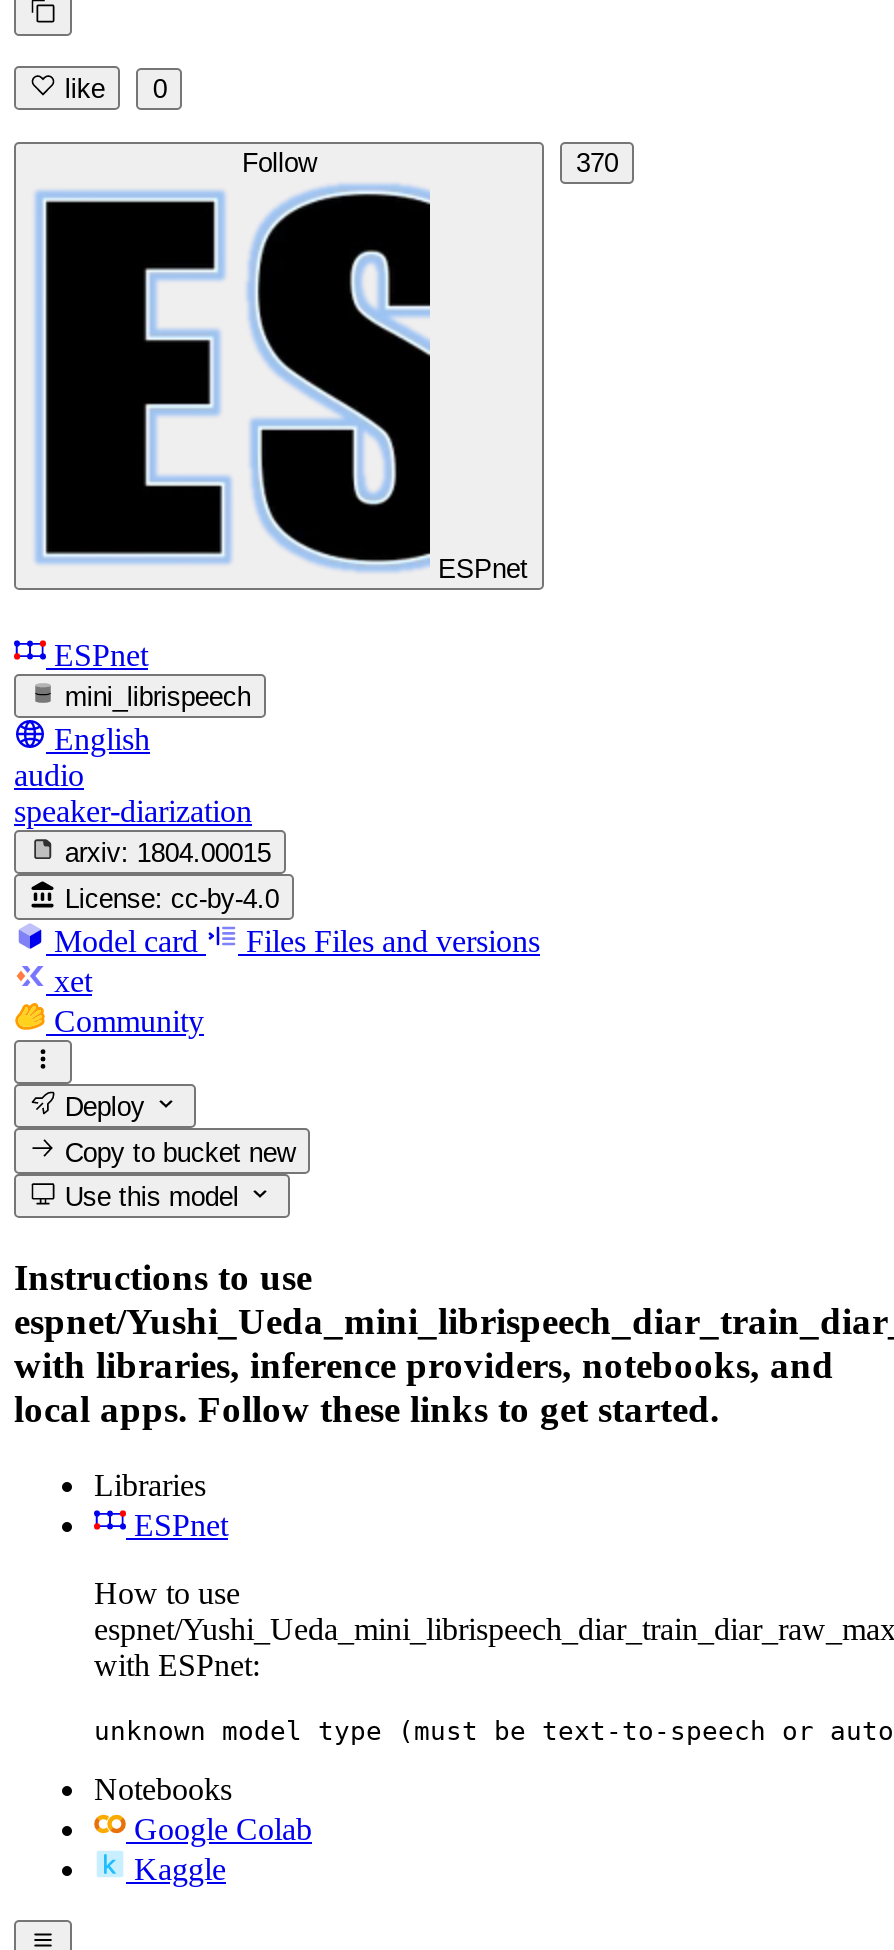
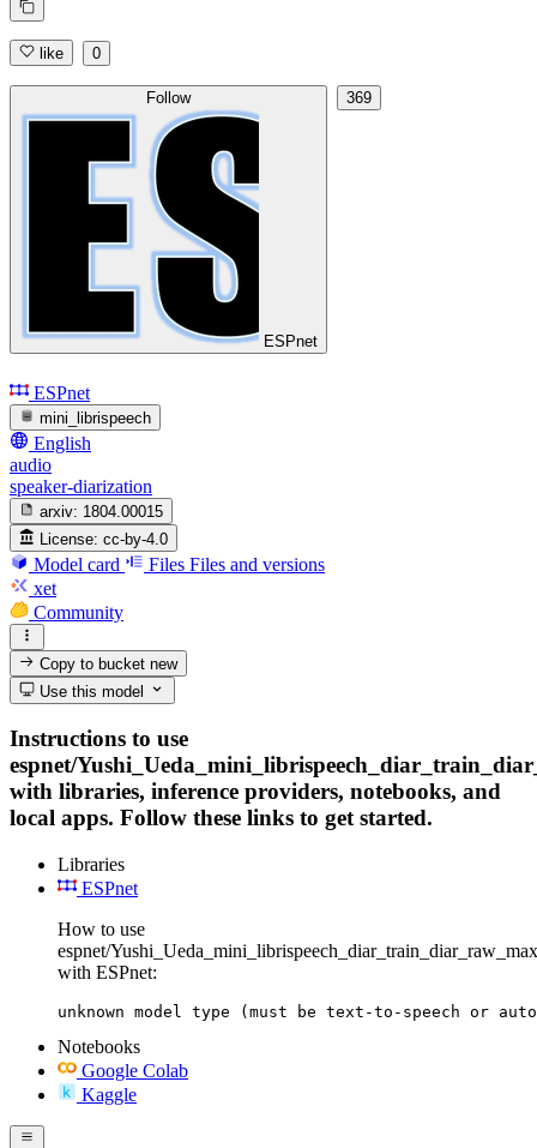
- 370
+ 369

- Deploy
